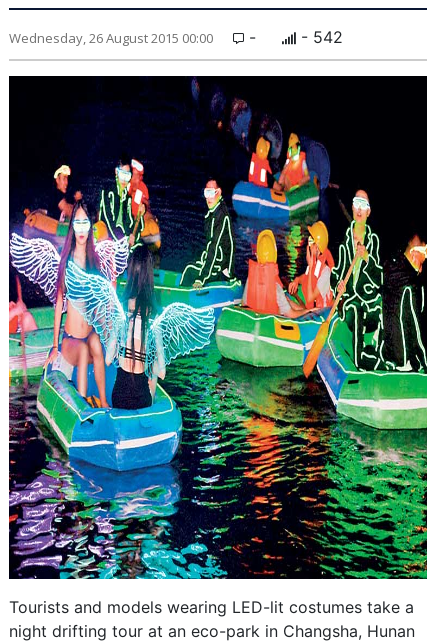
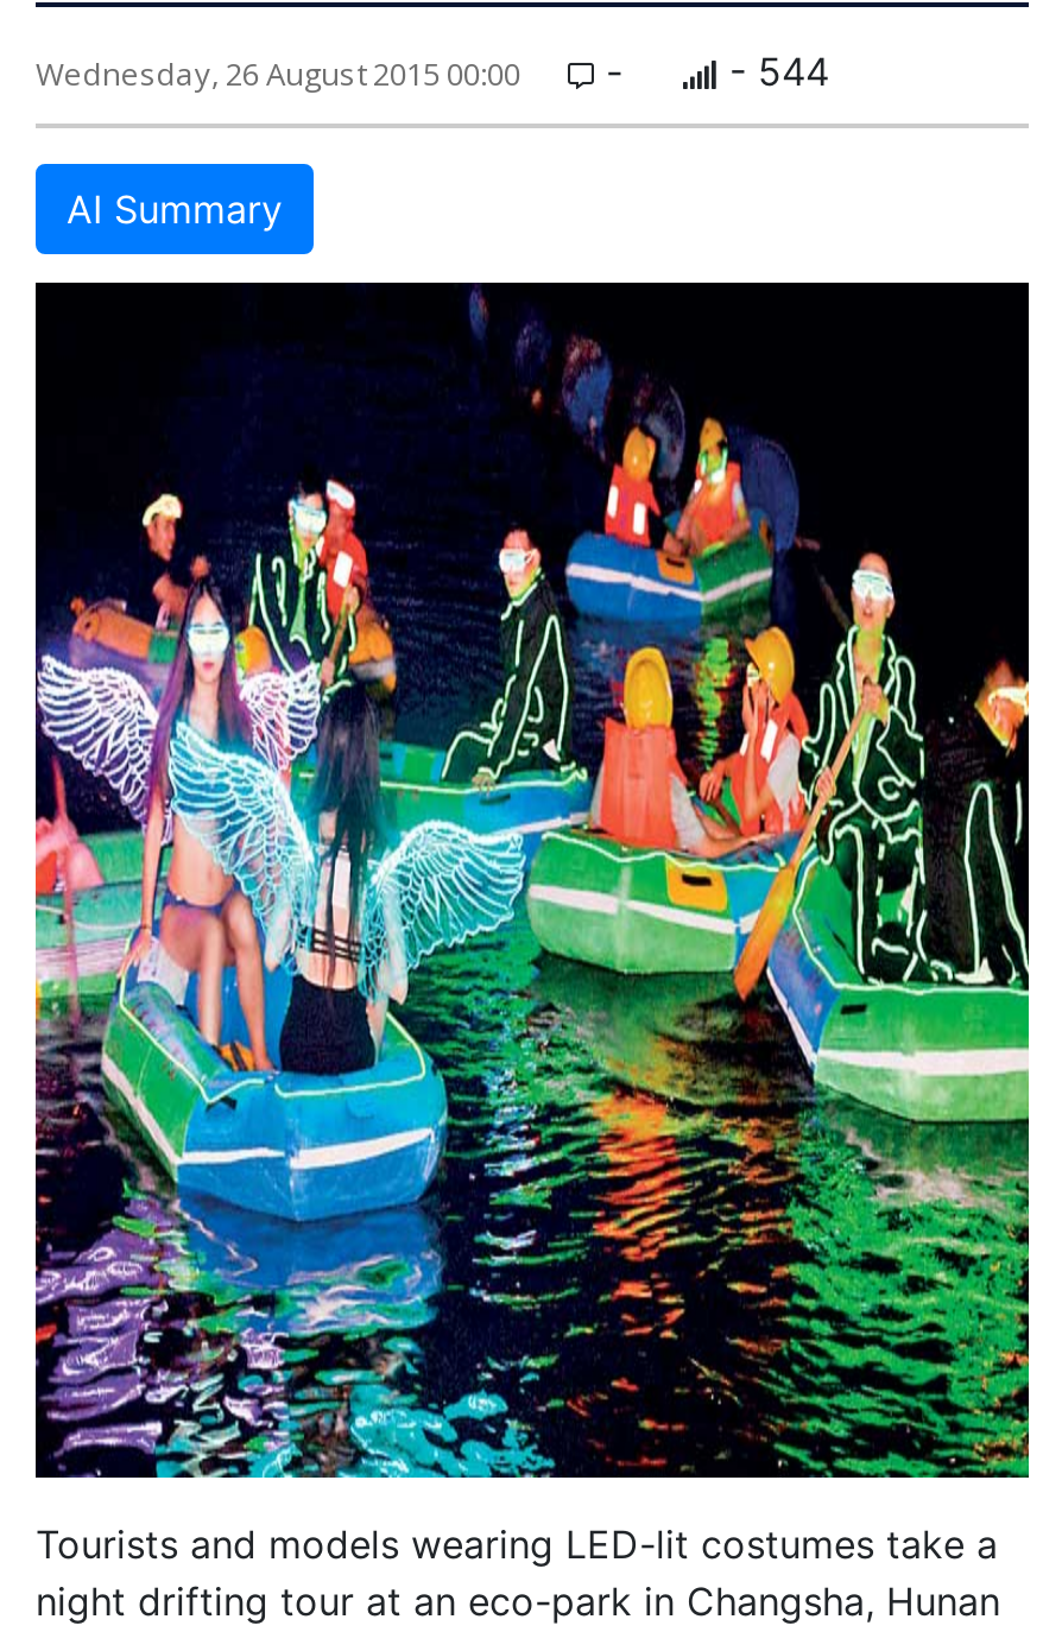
- - 542
+ - 544
+ AI Summary
